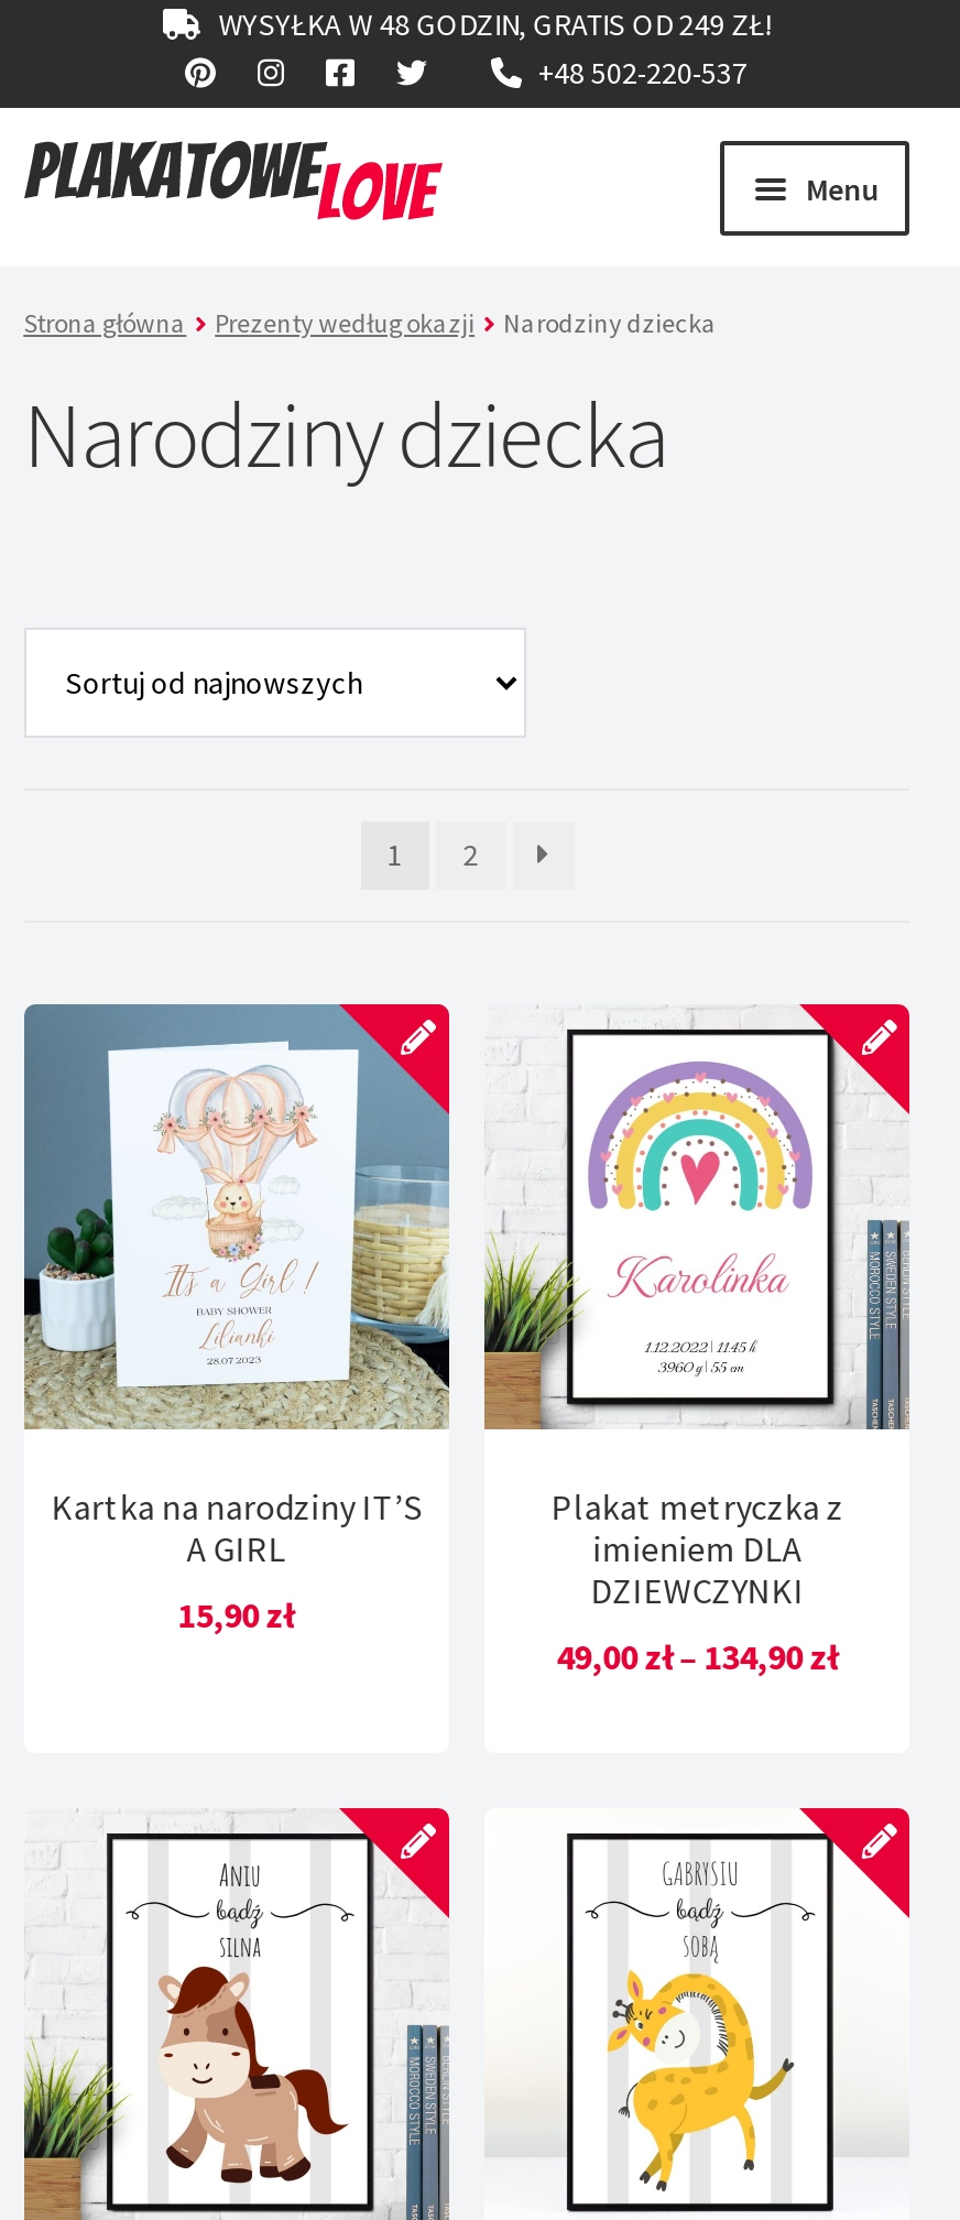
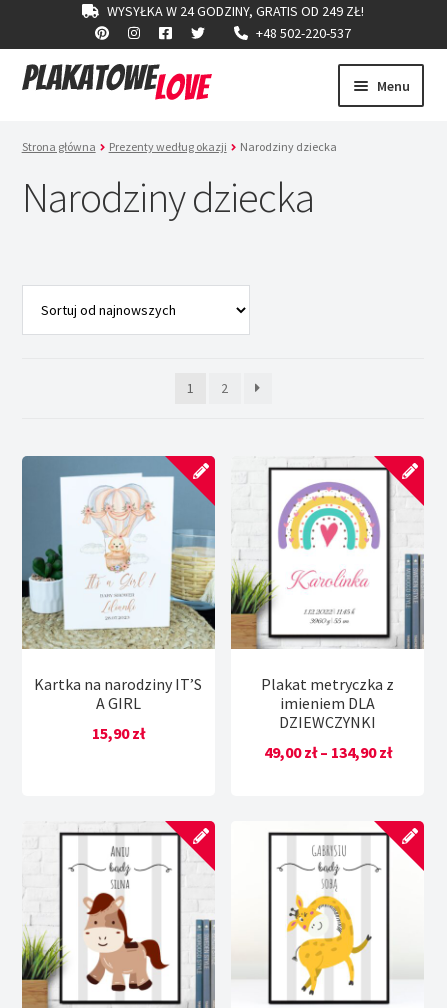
- WYSYŁKA W 48 GODZIN, GRATIS OD 249 ZŁ!
+ WYSYŁKA W 24 GODZINY, GRATIS OD 249 ZŁ!
